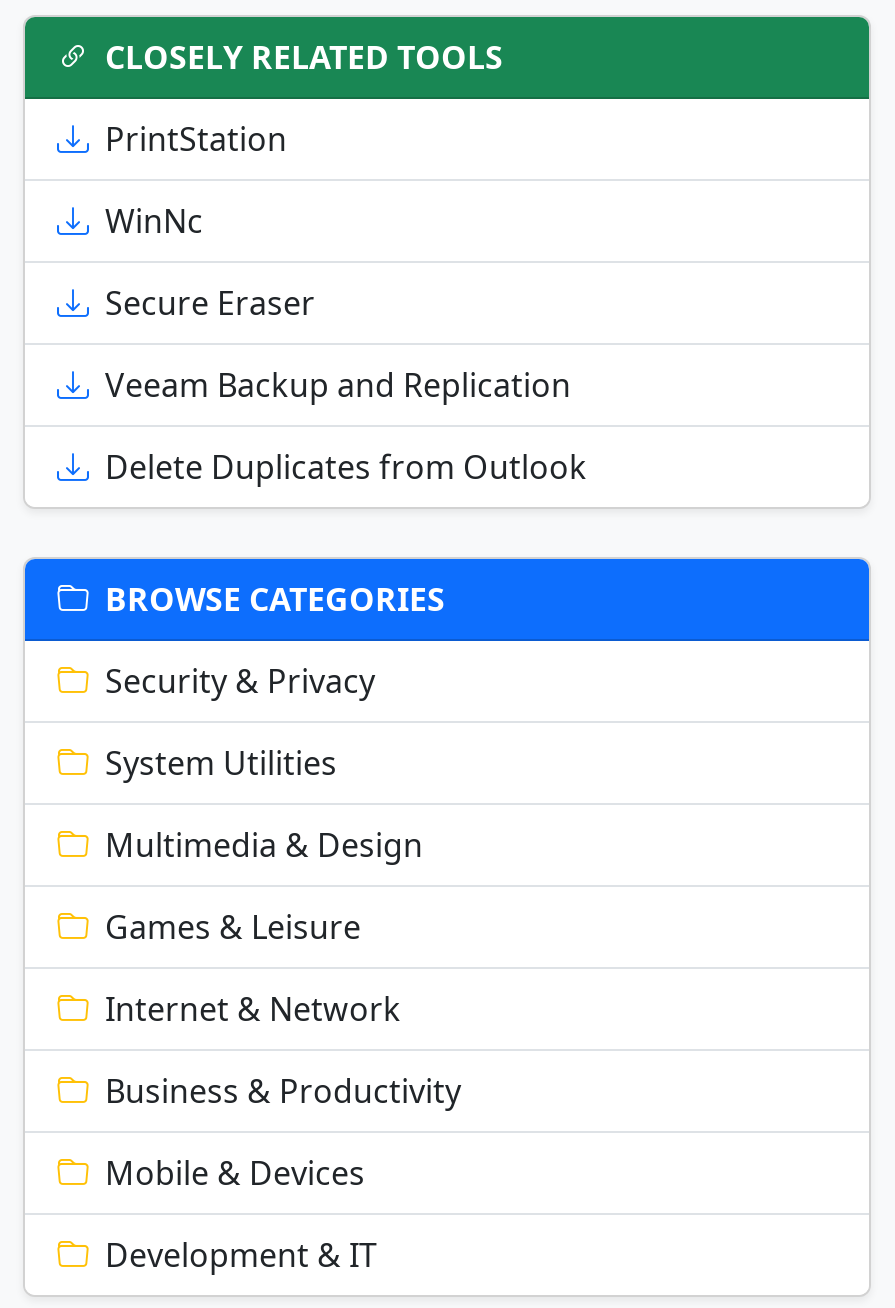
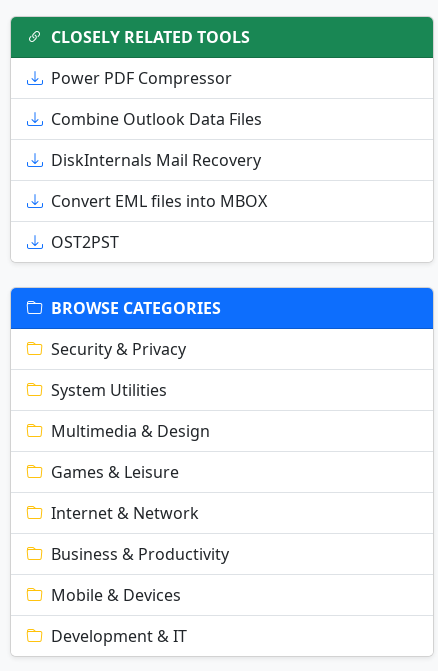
- PrintStation
+ Power PDF Compressor

- WinNc
+ Combine Outlook Data Files

- Secure Eraser
+ DiskInternals Mail Recovery

- Veeam Backup and Replication
+ Convert EML files into MBOX

- Delete Duplicates from Outlook
+ OST2PST
